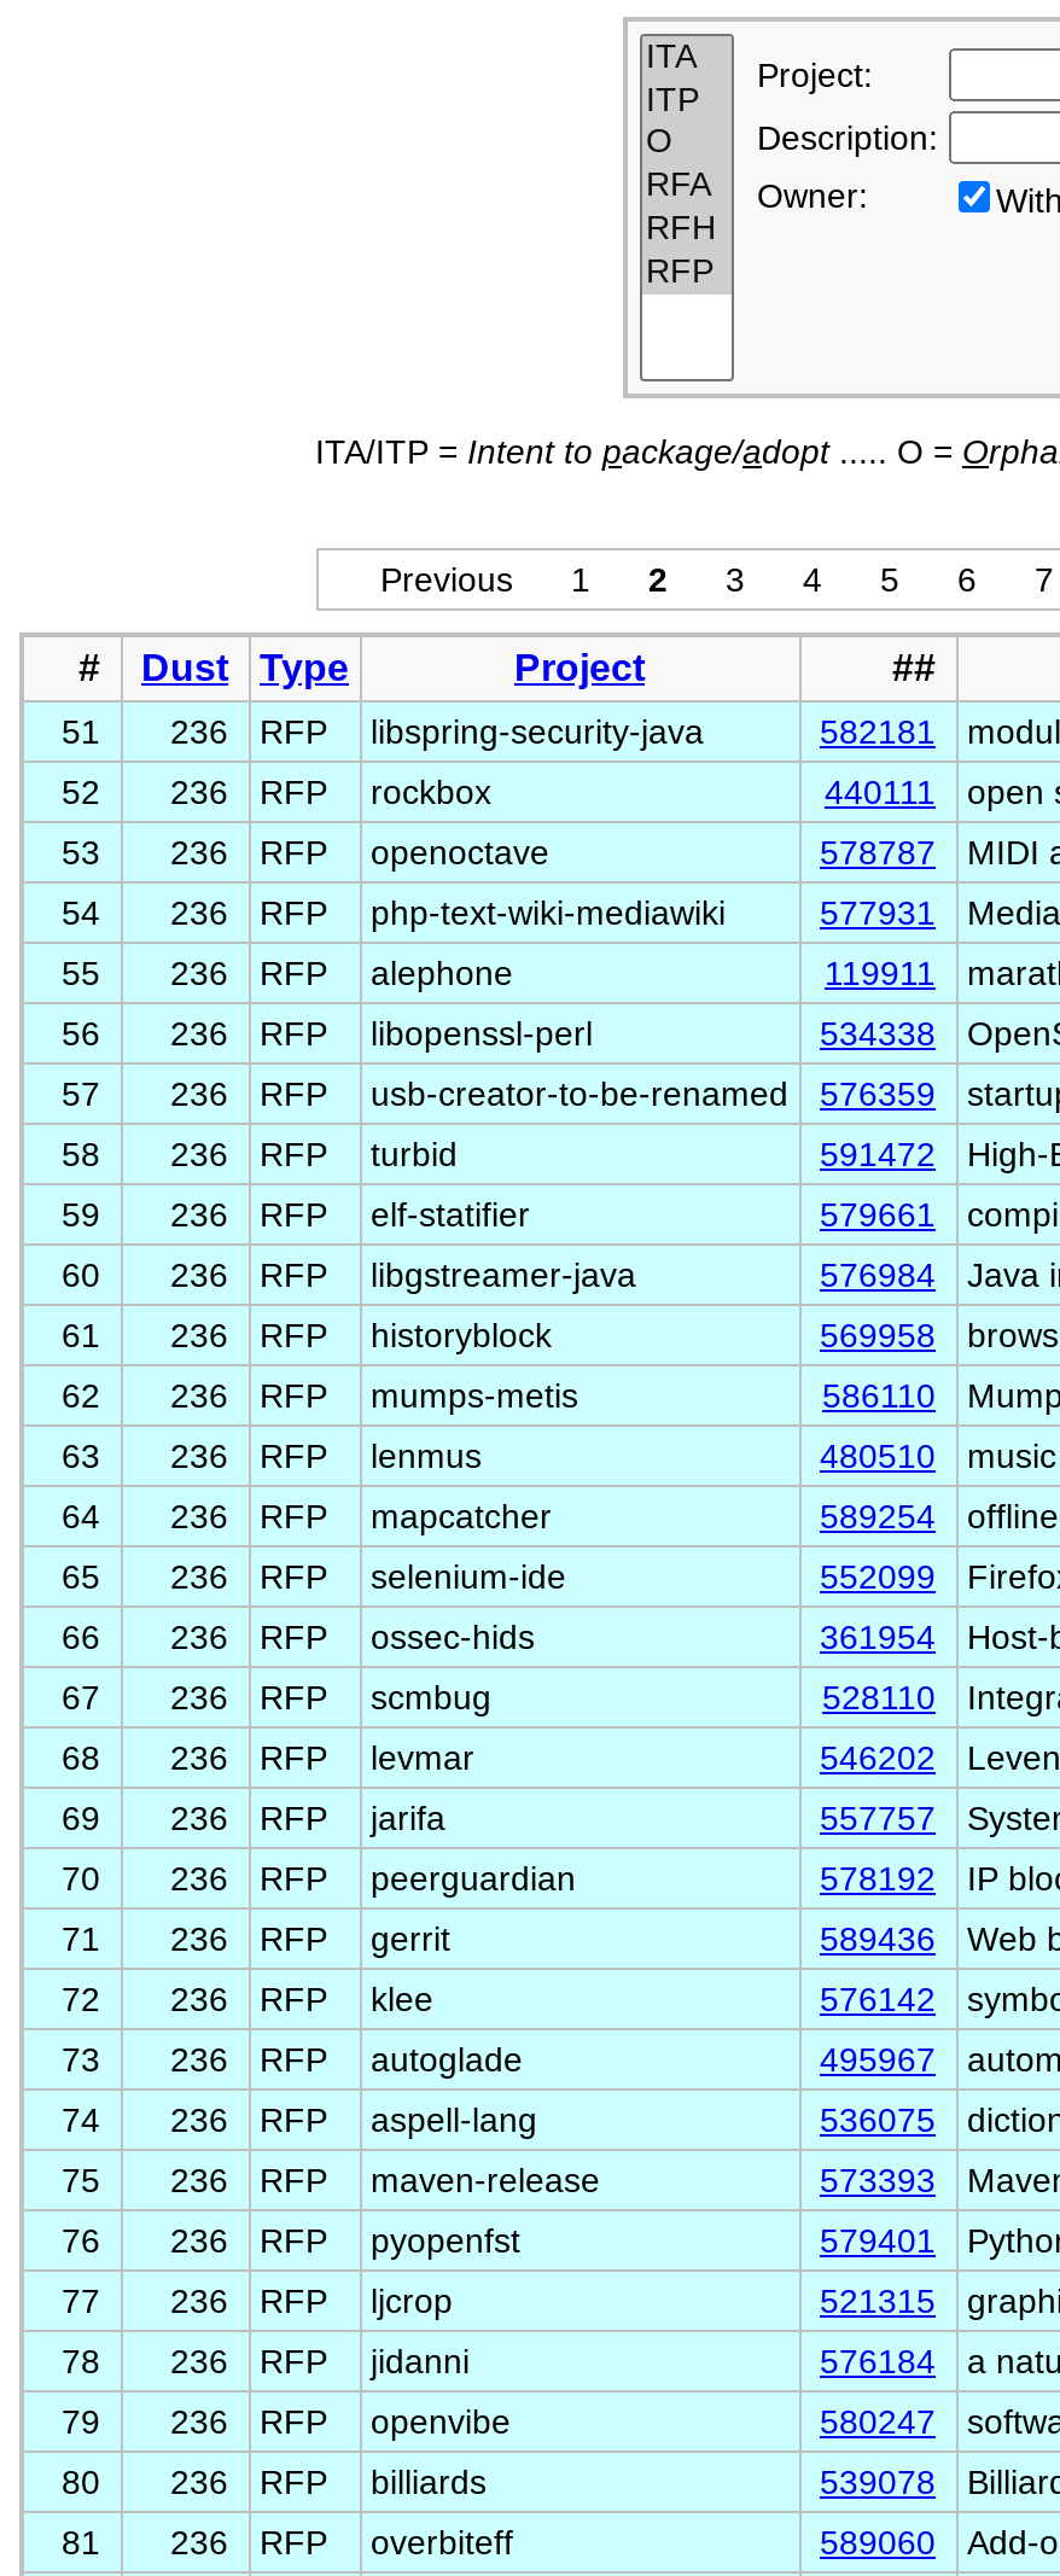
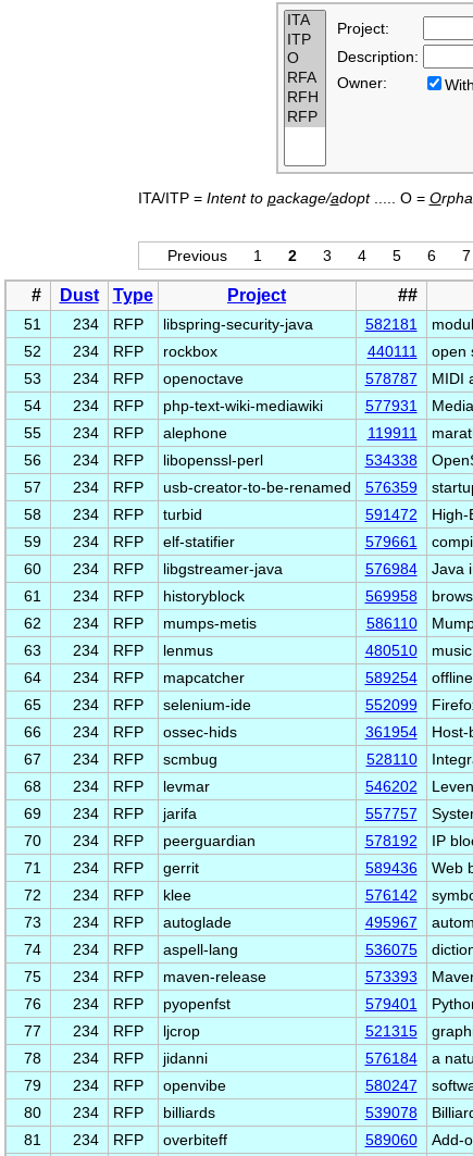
- 51 236 RFP libspring-security-java
+ 51 234 RFP libspring-security-java

- 52 236 RFP rockbox
+ 52 234 RFP rockbox

- 53 236 RFP openoctave
+ 53 234 RFP openoctave

- 54 236 RFP php-text-wiki-mediawiki
+ 54 234 RFP php-text-wiki-mediawiki

- 55 236 RFP alephone
+ 55 234 RFP alephone

- 56 236 RFP libopenssl-perl
+ 56 234 RFP libopenssl-perl

- 236 RFP
+ 234 RFP

- 58 236 RFP turbid
+ 58 234 RFP turbid

- 59 236 RFP elf-statifier
+ 59 234 RFP elf-statifier

- 60 236 RFP libgstreamer-java
+ 60 234 RFP libgstreamer-java

- 61 236 RFP historyblock
+ 61 234 RFP historyblock

- 62 236 RFP mumps-metis
+ 62 234 RFP mumps-metis

- 63 236 RFP lenmus
+ 63 234 RFP lenmus

- 64 236 RFP mapcatcher
+ 64 234 RFP mapcatcher

- 65 236 RFP selenium-ide
+ 65 234 RFP selenium-ide

- 66 236 RFP ossec-hids
+ 66 234 RFP ossec-hids

- 67 236 RFP scmbug
+ 67 234 RFP scmbug

- 68 236 RFP levmar
+ 68 234 RFP levmar

- 69 236 RFP jarifa
+ 69 234 RFP jarifa

- 70 236 RFP peerguardian
+ 70 234 RFP peerguardian

- 71 236 RFP gerrit
+ 71 234 RFP gerrit

- 72 236 RFP klee
+ 72 234 RFP klee

- 73 236 RFP autoglade
+ 73 234 RFP autoglade

- 74 236 RFP aspell-lang
+ 74 234 RFP aspell-lang

- 75 236 RFP maven-release
+ 75 234 RFP maven-release

- 76 236 RFP pyopenfst
+ 76 234 RFP pyopenfst

- 77 236 RFP ljcrop
+ 77 234 RFP ljcrop

- 78 236 RFP jidanni
+ 78 234 RFP jidanni

- 79 236 RFP openvibe
+ 79 234 RFP openvibe

- 80 236 RFP billiards
+ 80 234 RFP billiards

- 81 236 RFP overbiteff
+ 81 234 RFP overbiteff
